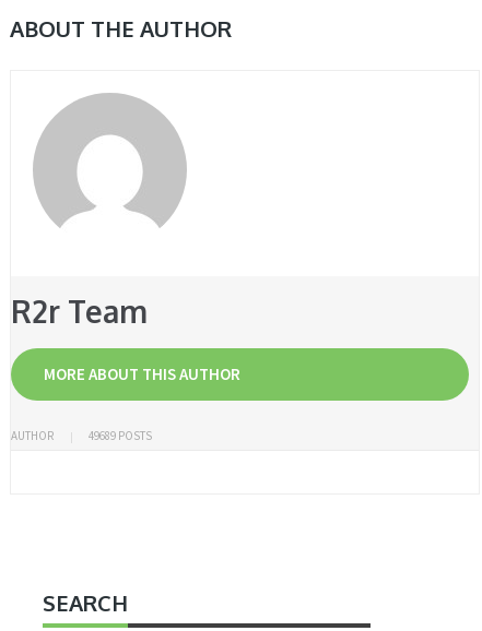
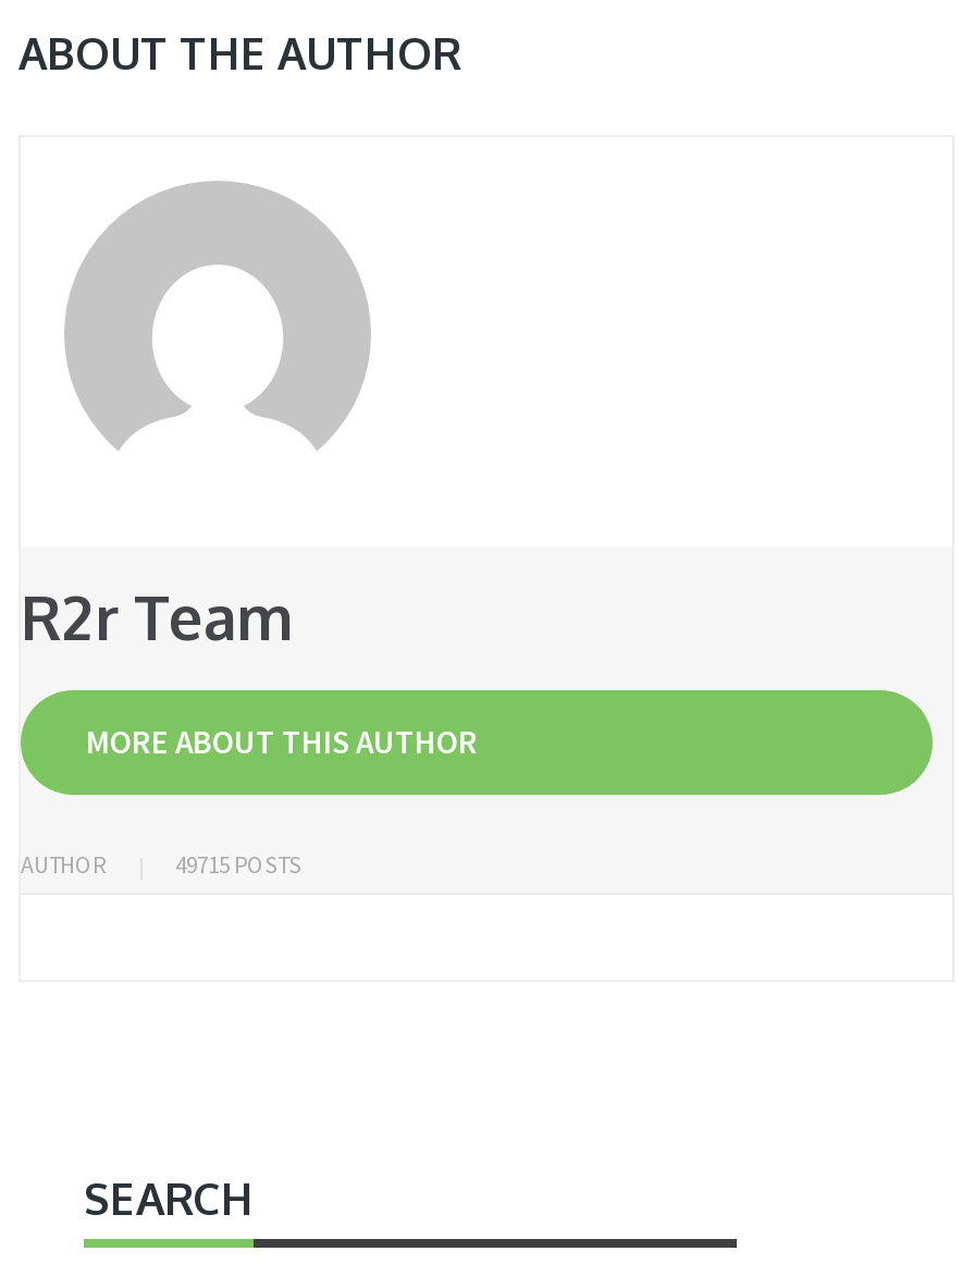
- 49689 POSTS
+ 49715 POSTS
